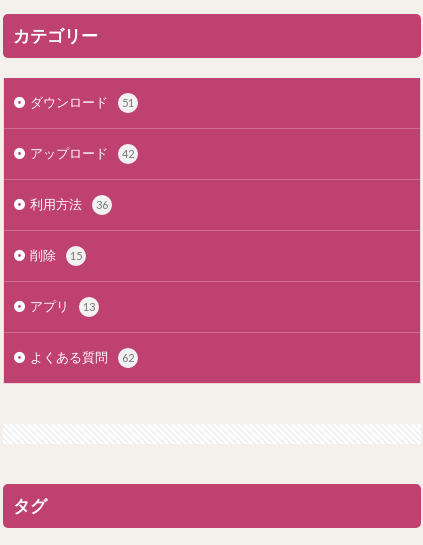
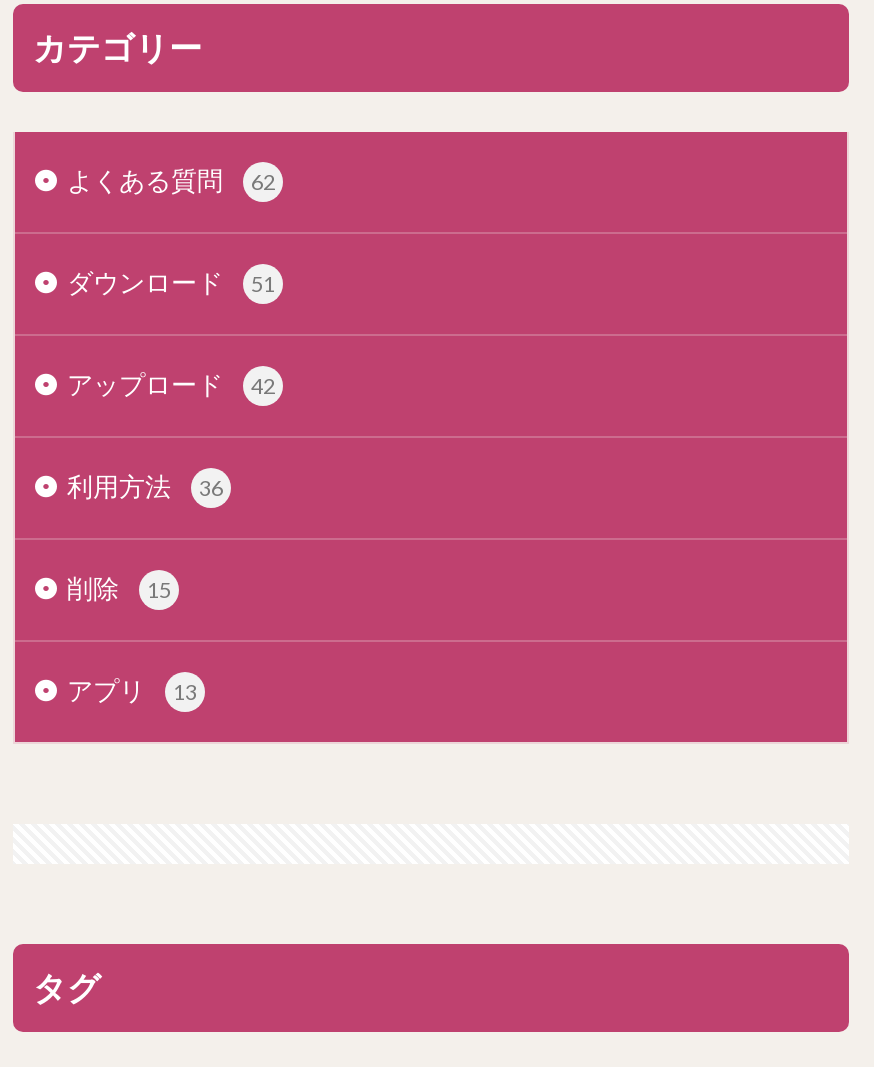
moved down: ダウンロード | 51 | アップロード | ... | アプリ | 13

moved up: よくある質問 | 62
